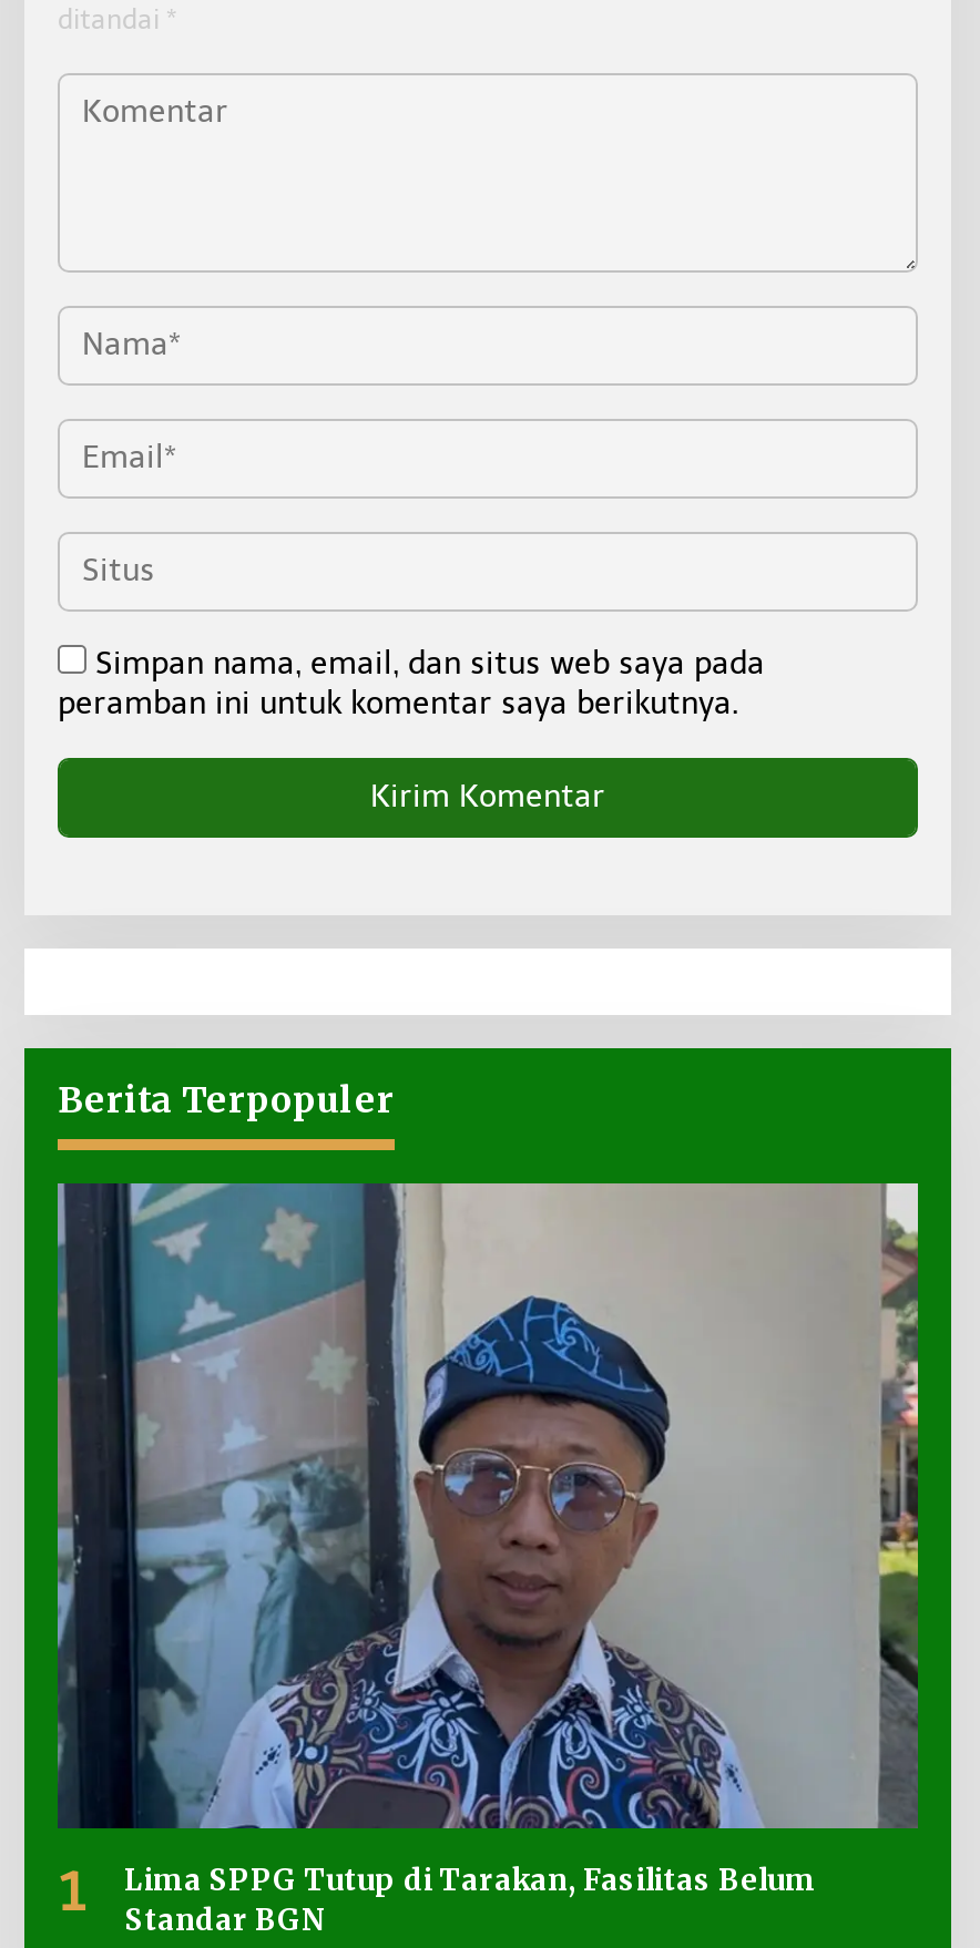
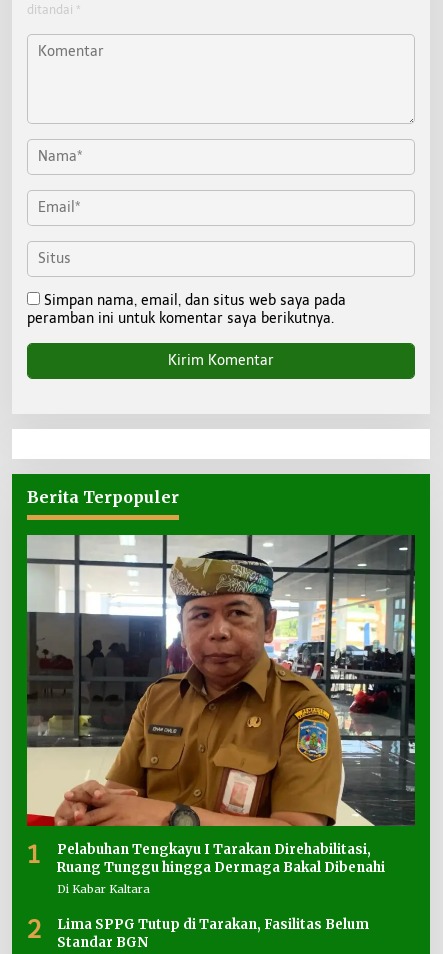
- [image]
+ [image]

+ Pelabuhan Tengkayu I Tarakan Direhabilitasi,
+ Ruang Tunggu hingga Dermaga Bakal Dibenahi
+ Di Kabar Kaltara
+ 2
